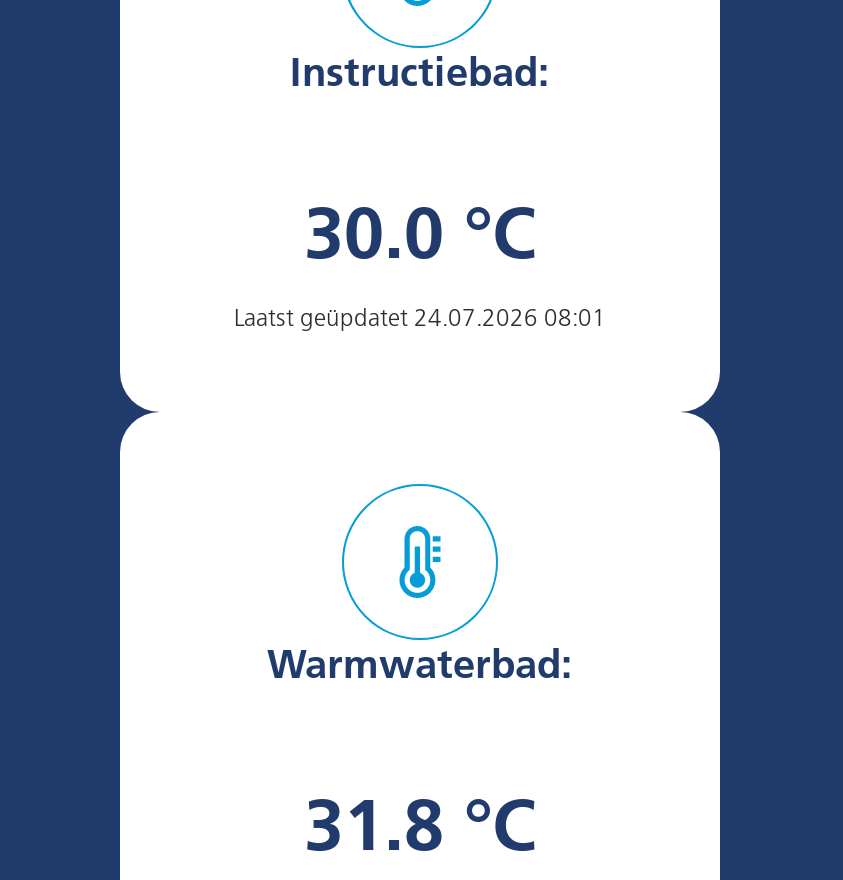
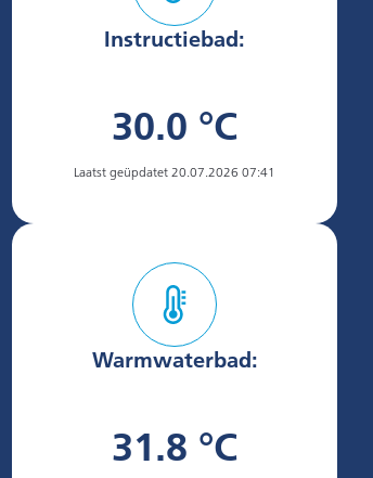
- Laatst geüpdatet 24.07.2026 08:01
+ Laatst geüpdatet 20.07.2026 07:41
